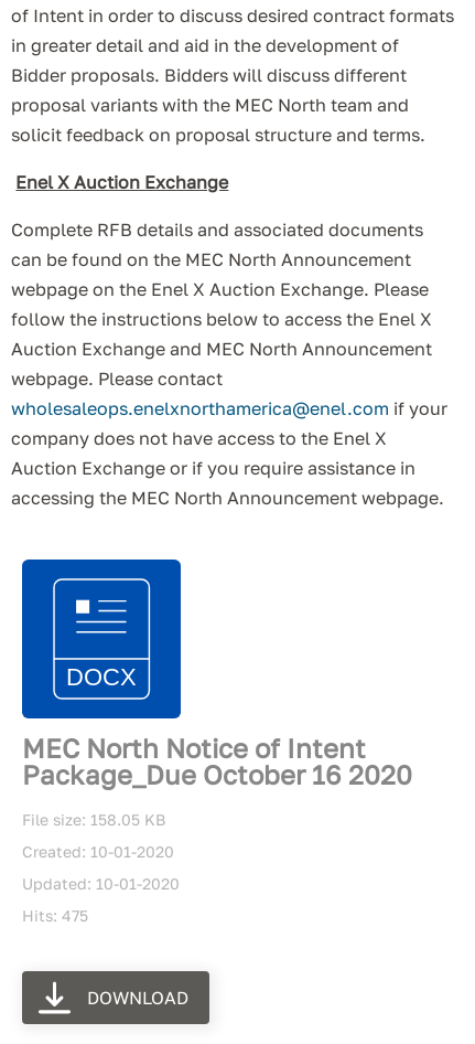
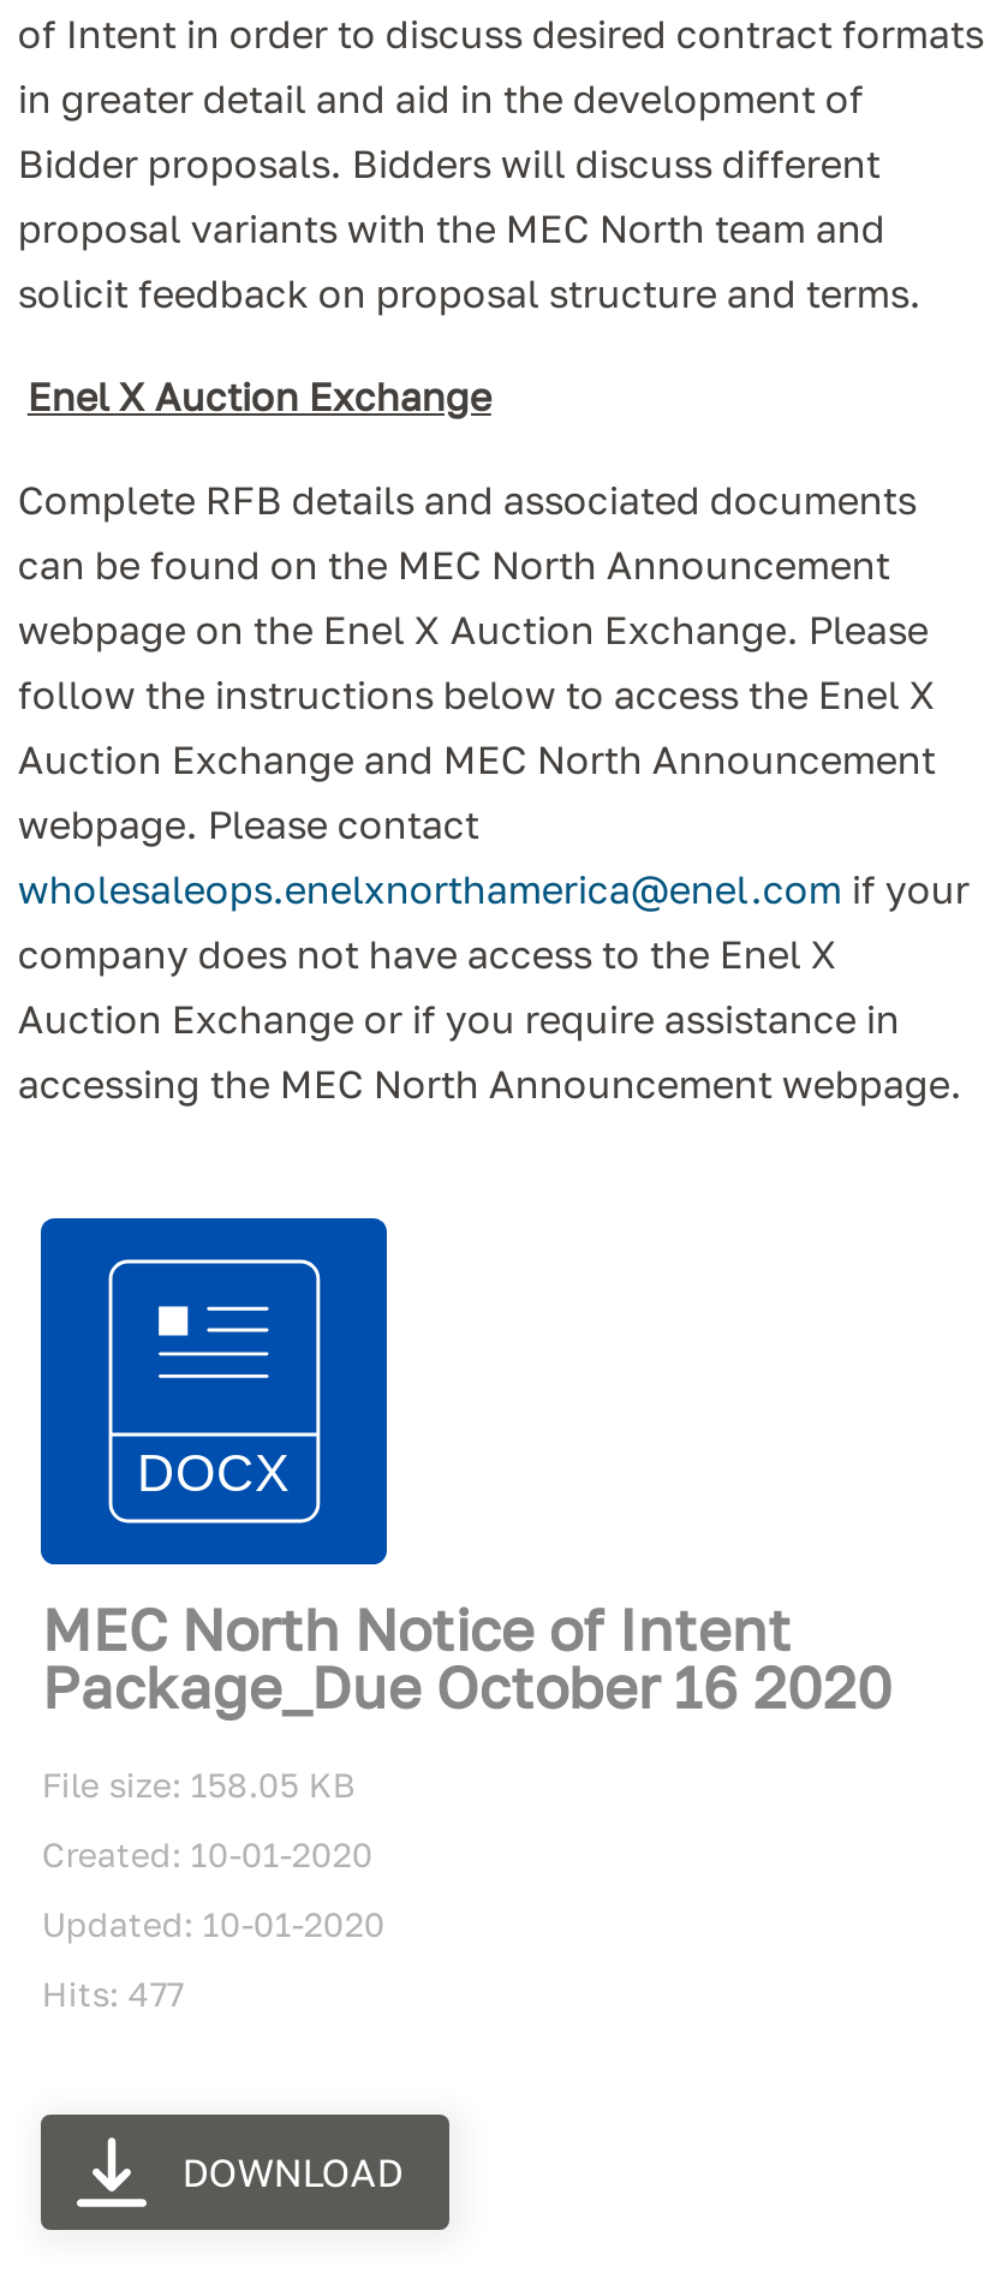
- Hits: 475
+ Hits: 477
